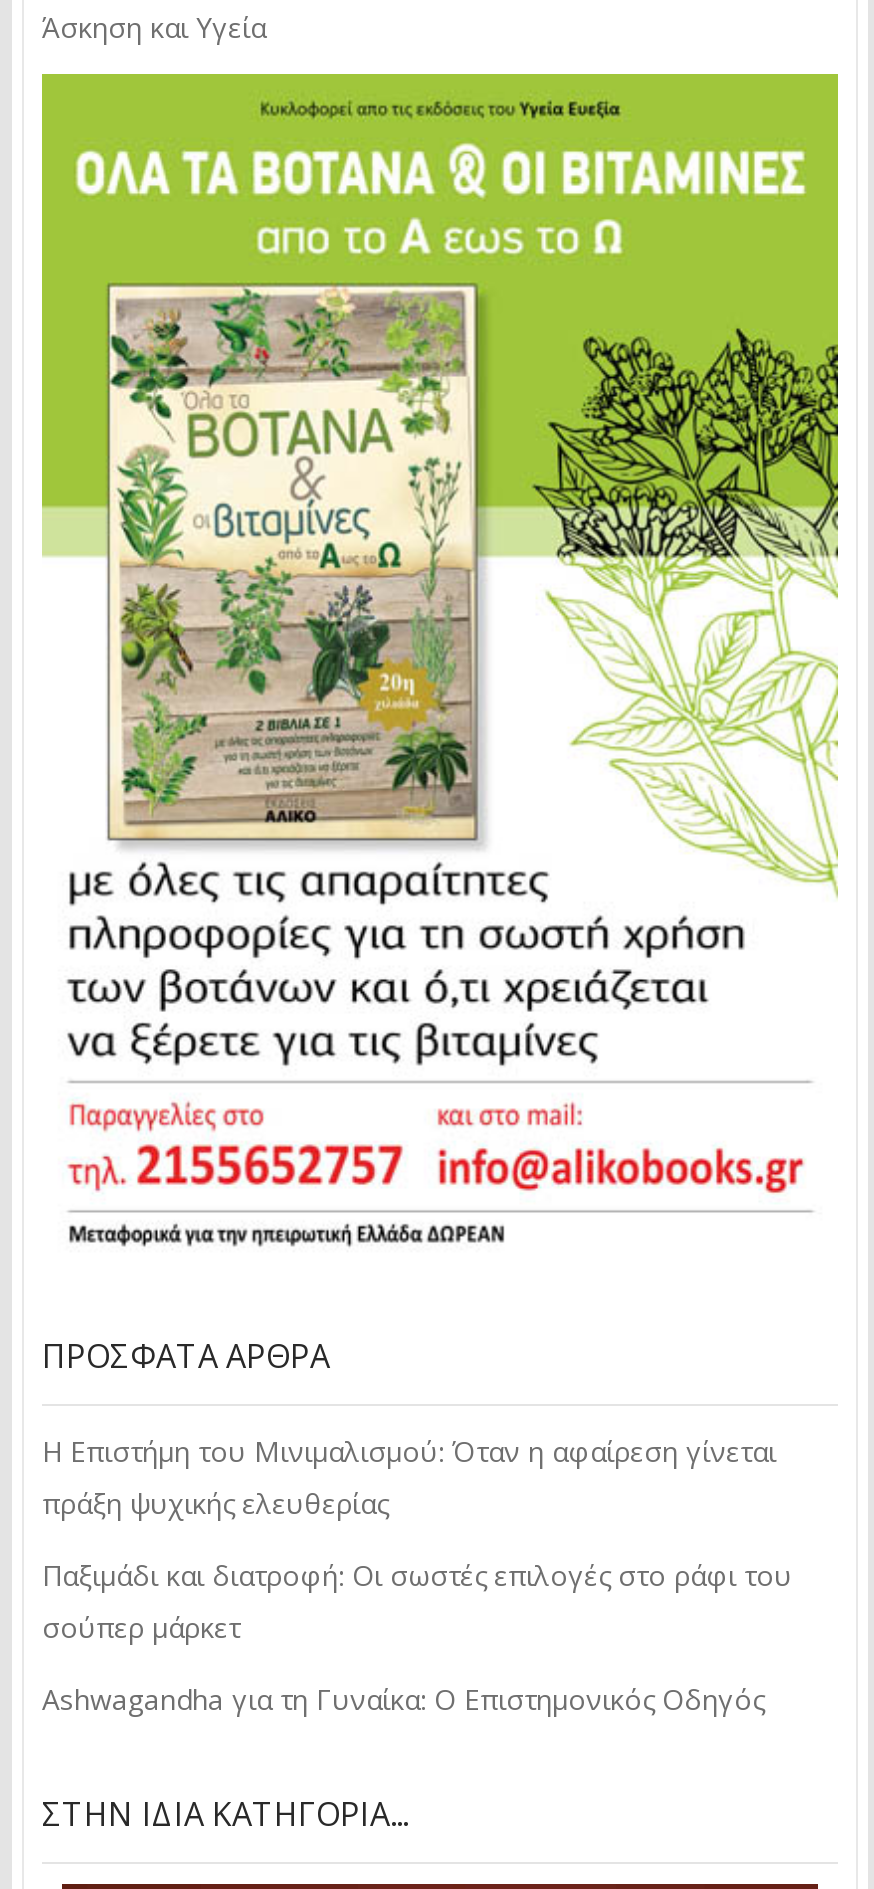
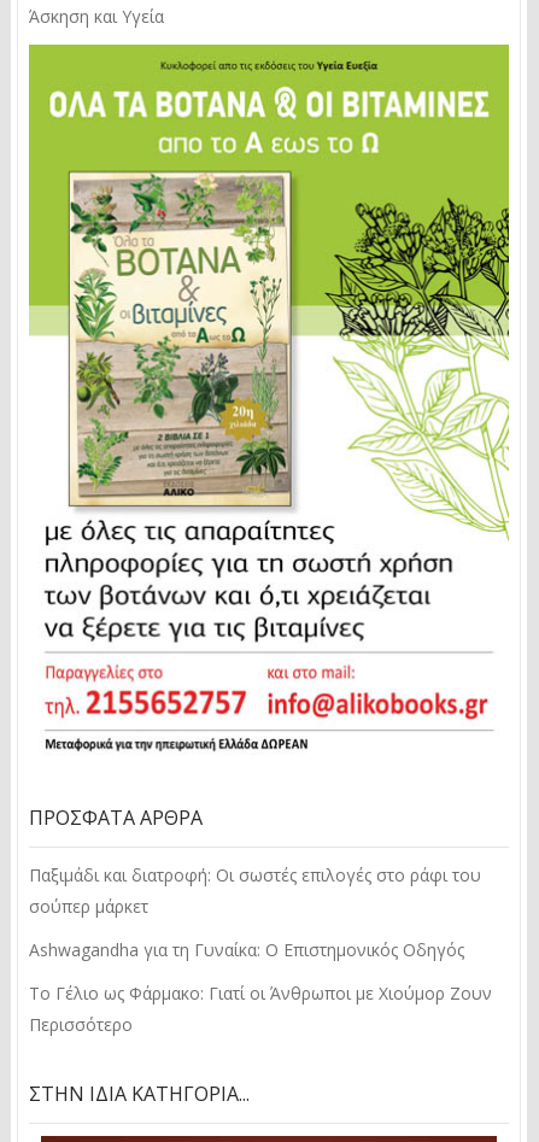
- Η Επιστήμη του Μινιμαλισμού: Όταν η αφαίρεση γίνεται
- πράξη ψυχικής ελευθερίας

moved up: Παξιμάδι και διατροφή: Οι σωστές επιλογές στο ράφι του | σούπερ μάρκετ | Ashwagandha για τη Γυναίκα: Ο Επιστημονικός Οδηγός

+ Το Γέλιο ως Φάρμακο: Γιατί οι Άνθρωποι με Χιούμορ Ζουν
+ Περισσότερο
